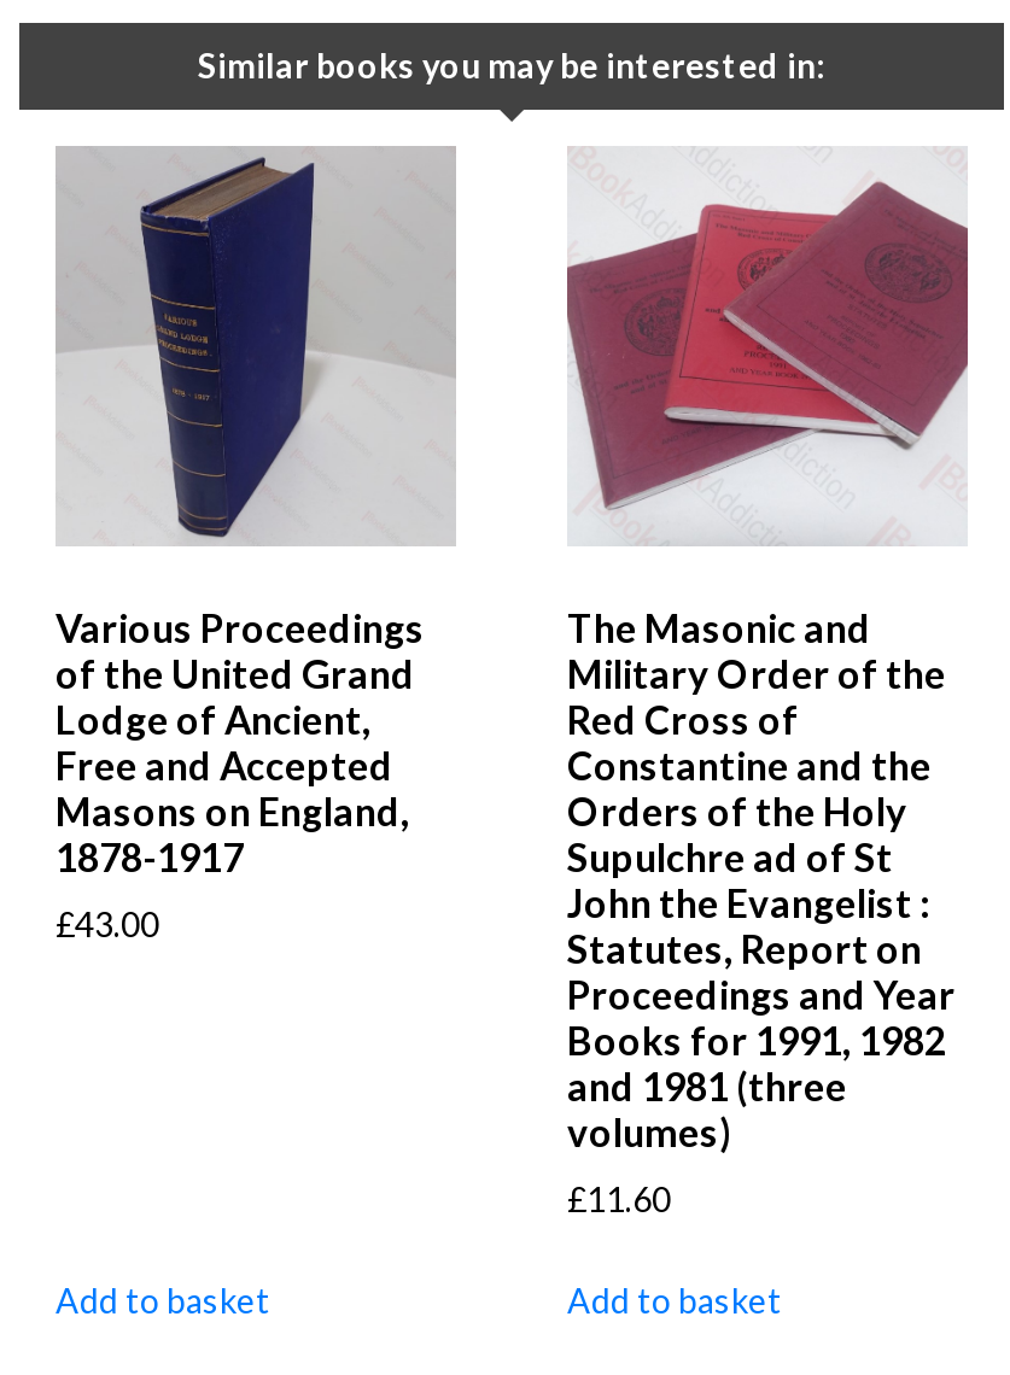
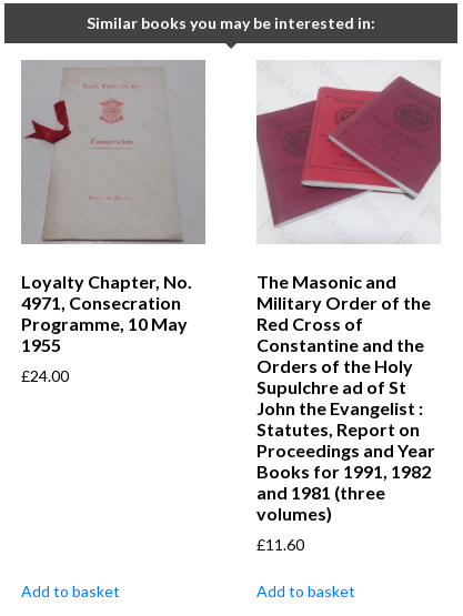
- [image]
- Various Proceedings
- of the United Grand
- Lodge of Ancient,
- Free and Accepted
- Masons on England,
- 1878-1917
+ [image]
+ Loyalty Chapter, No.
+ 4971, Consecration
+ Programme, 10 May
+ 1955

- £43.00
+ £24.00
